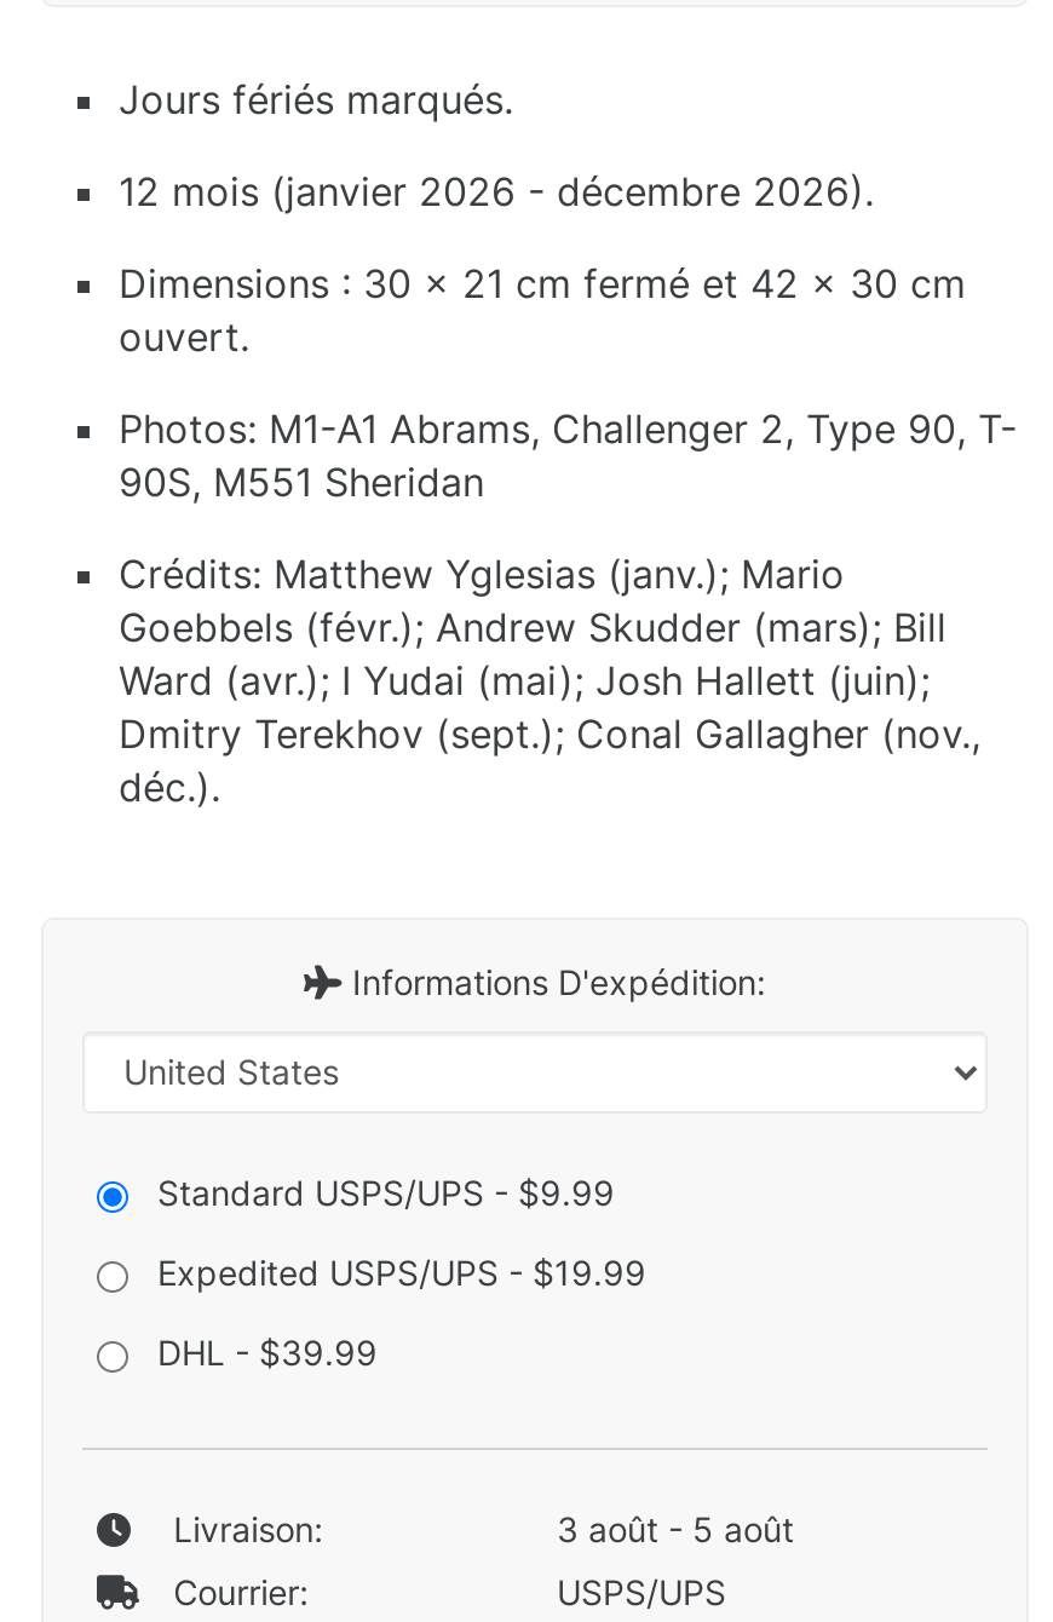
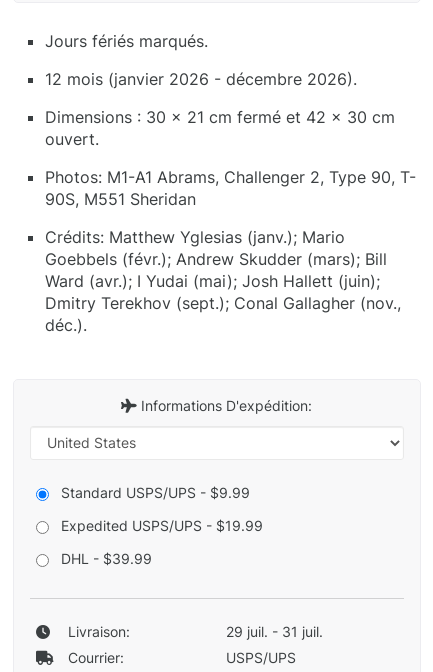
- 3 août - 5 août
+ 29 juil. - 31 juil.
